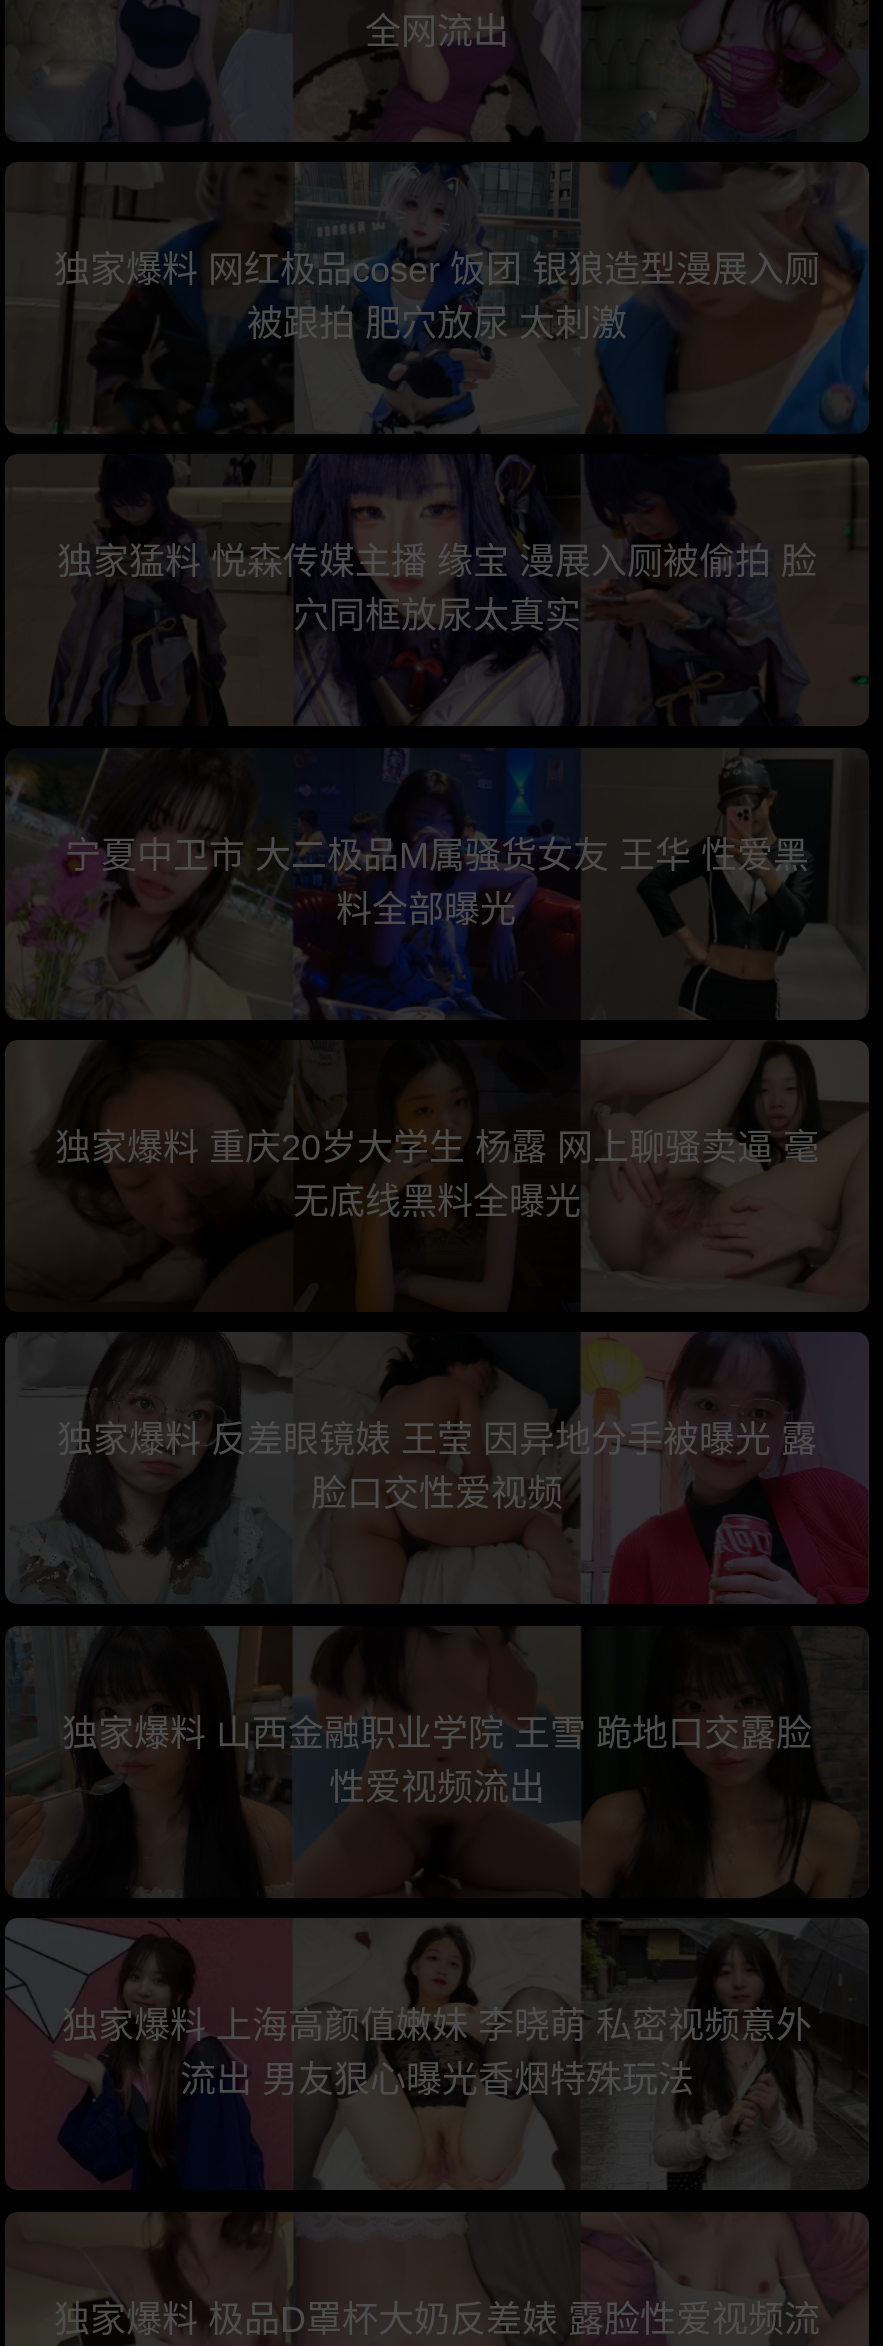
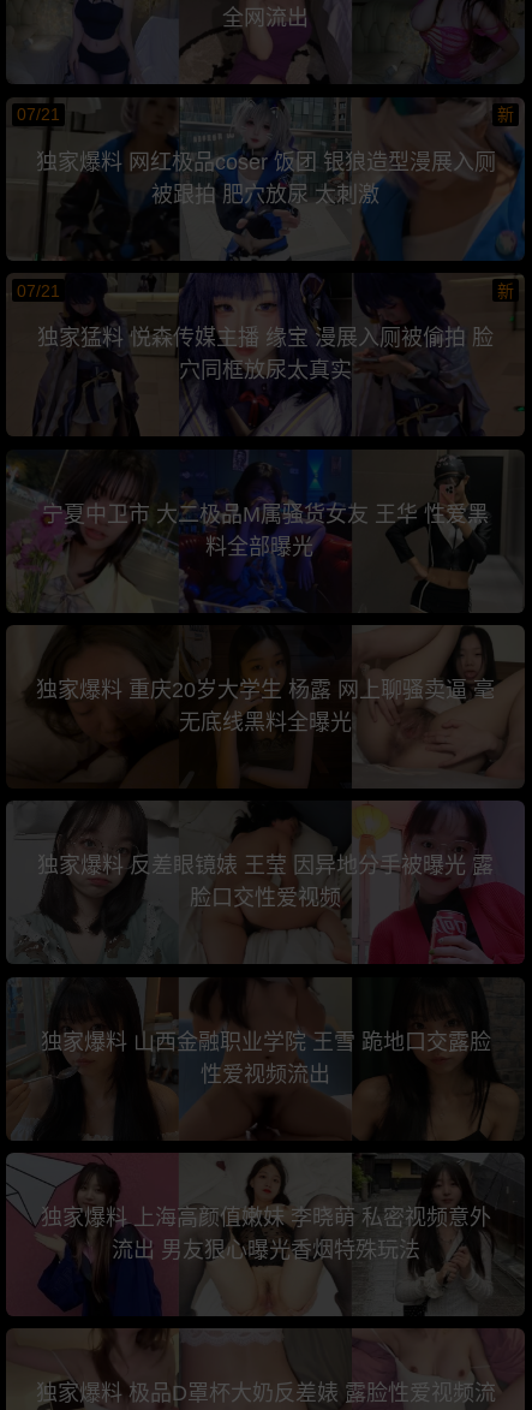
+ 07/21
+ 新

+ 07/21
+ 新
